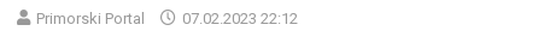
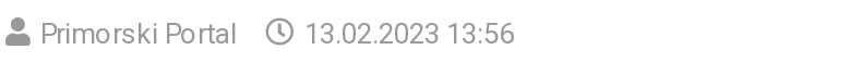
- Primorski Portal 07.02.2023 22:12
+ Primorski Portal 13.02.2023 13:56
